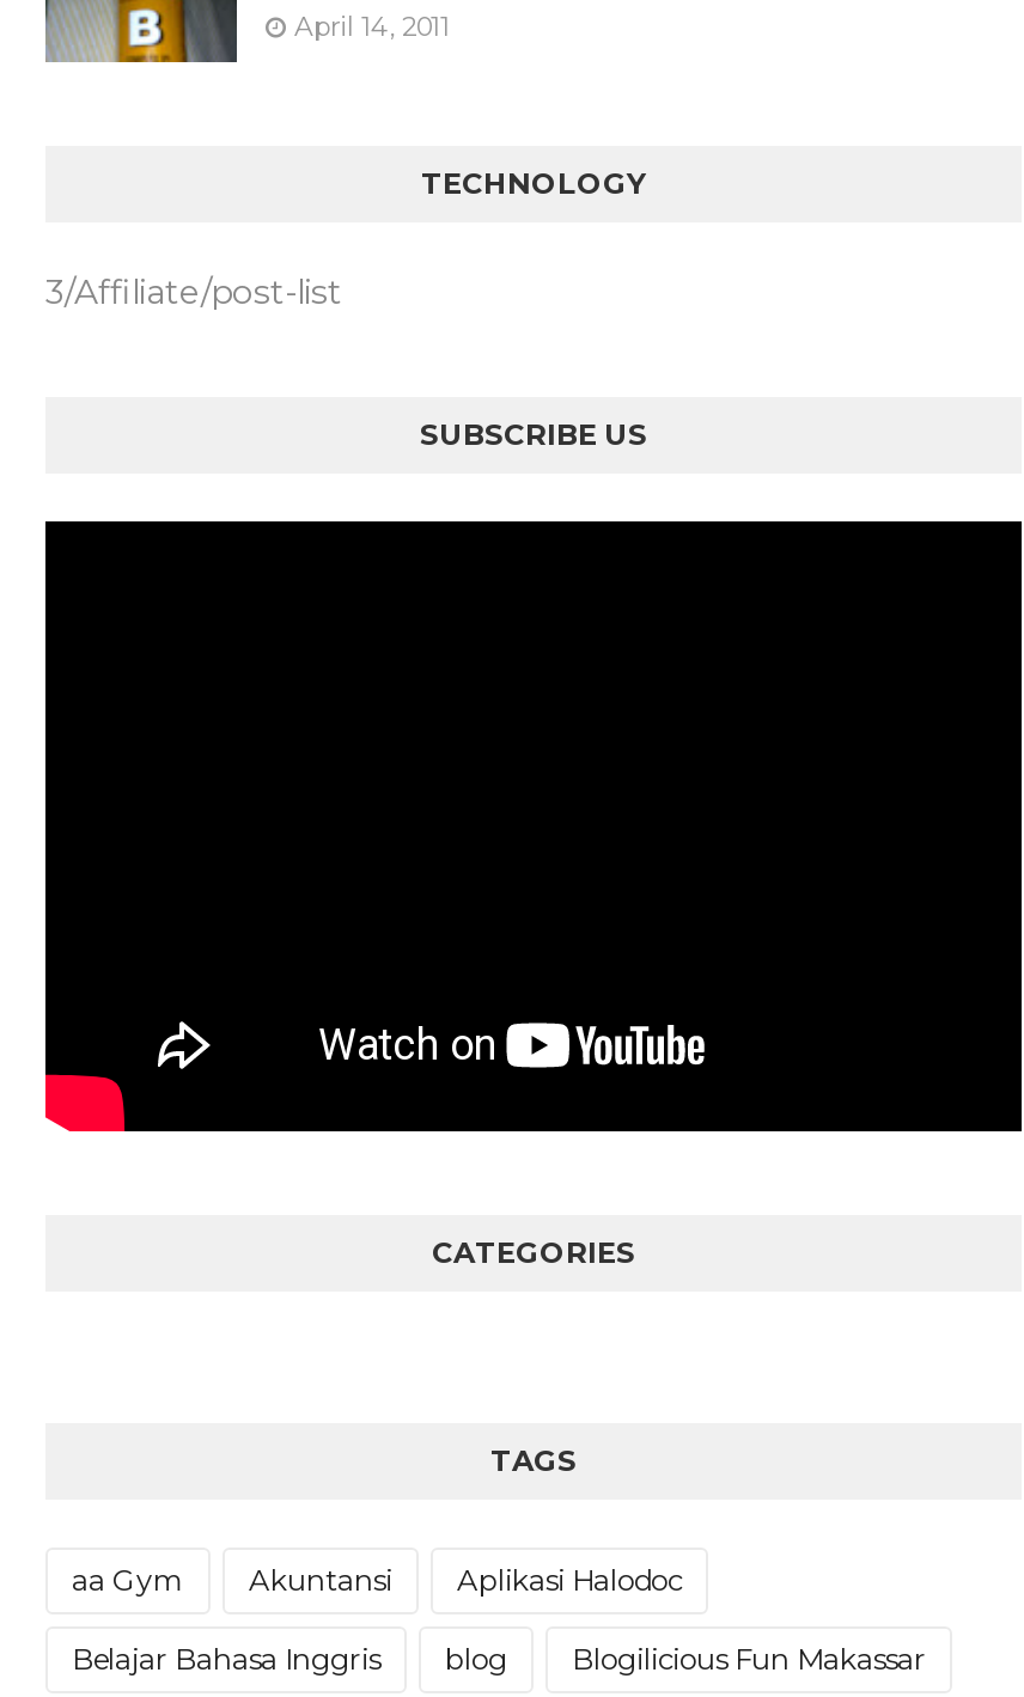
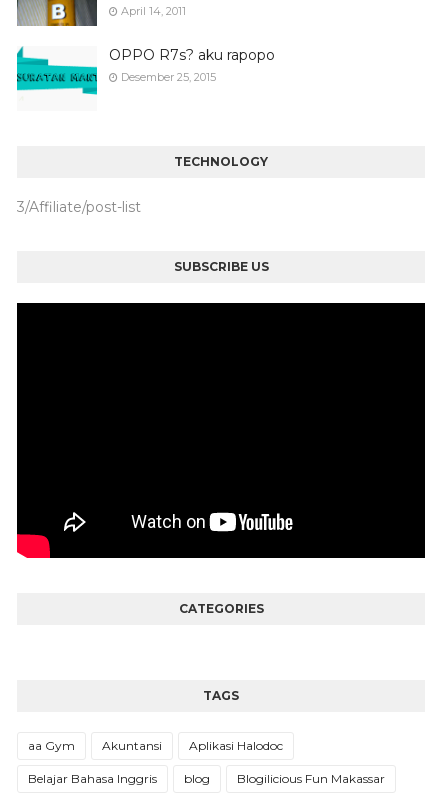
+ [image]
+ OPPO R7s? aku rapopo
+ Desember 25, 2015
